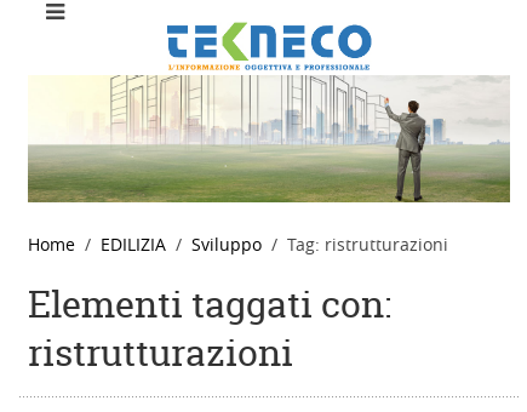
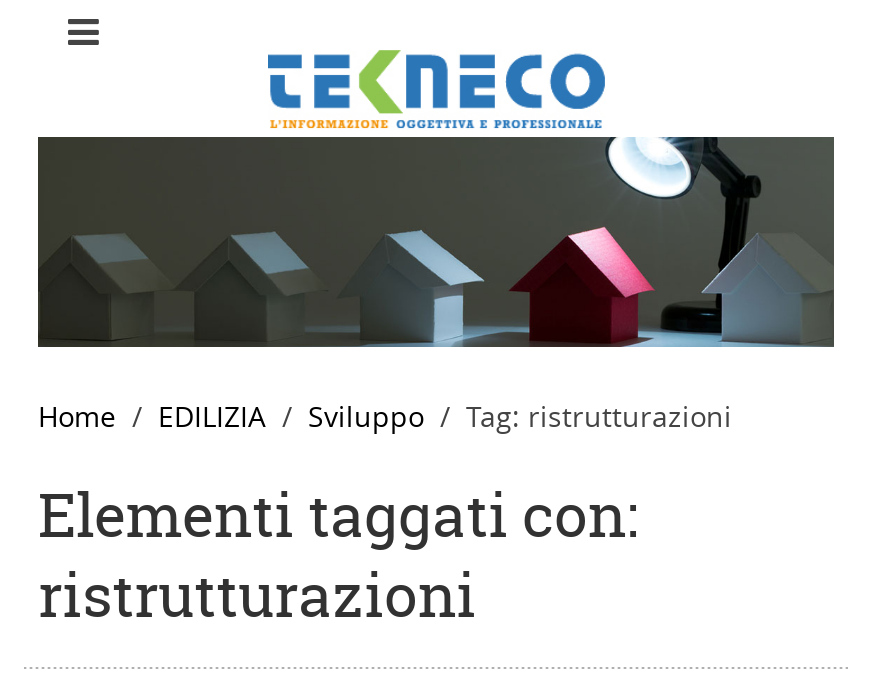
- [image]
+ [image]
